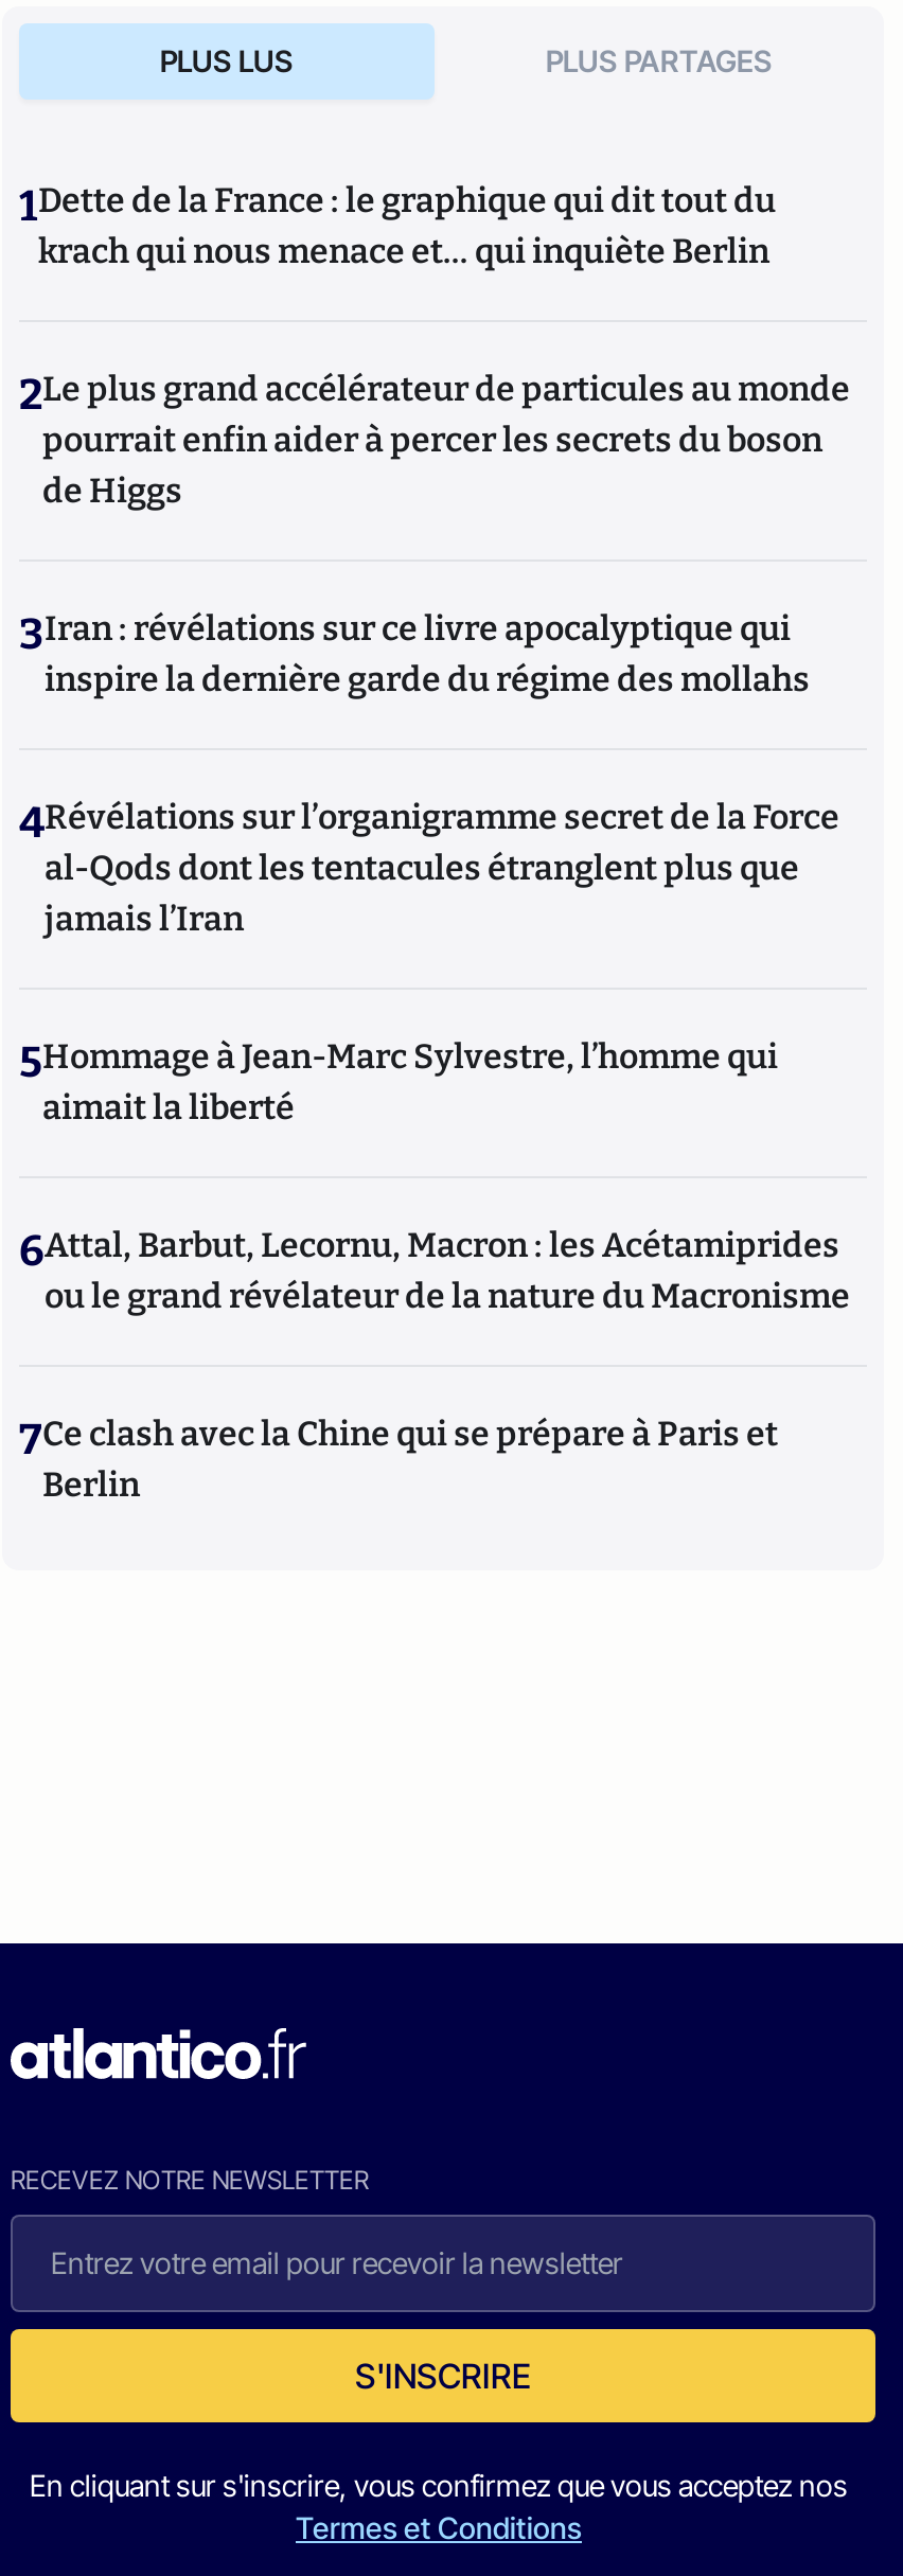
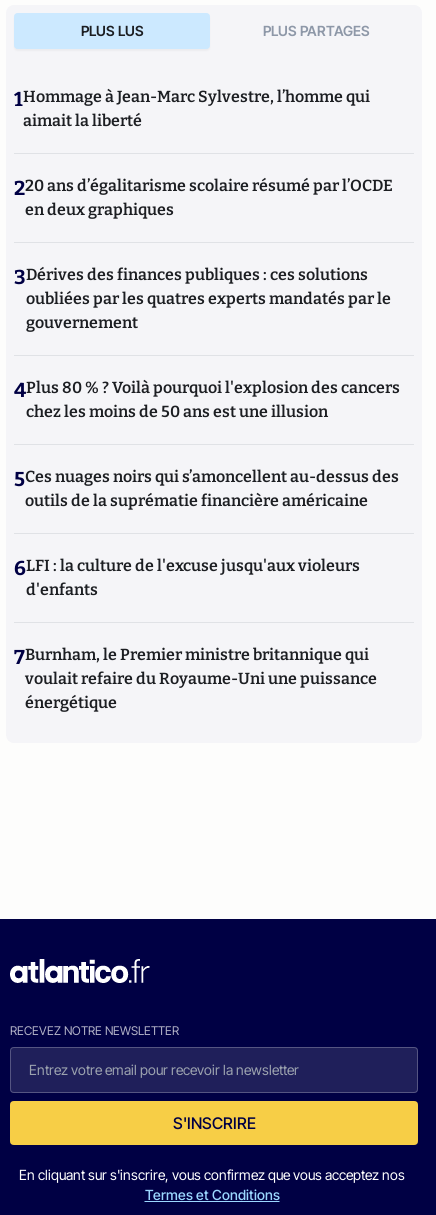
- 1Dette de la France : le graphique qui dit tout du
- krach qui nous menace et… qui inquiète Berlin
- 2Le plus grand accélérateur de particules au monde
- pourrait enfin aider à percer les secrets du boson
- de Higgs
- 3Iran : révélations sur ce livre apocalyptique qui
- inspire la dernière garde du régime des mollahs
- 4Révélations sur l’organigramme secret de la Force
- al-Qods dont les tentacules étranglent plus que
- jamais l’Iran
- 5Hommage à Jean-Marc Sylvestre, l’homme qui
+ 1Hommage à Jean-Marc Sylvestre, l’homme qui

moved up: aimait la liberté

- 6Attal, Barbut, Lecornu, Macron : les Acétamiprides
- ou le grand révélateur de la nature du Macronisme
- 7Ce clash avec la Chine qui se prépare à Paris et
- Berlin
+ 220 ans d’égalitarisme scolaire résumé par l’OCDE
+ en deux graphiques
+ 3Dérives des finances publiques : ces solutions
+ oubliées par les quatres experts mandatés par le
+ gouvernement
+ 4Plus 80 % ? Voilà pourquoi l'explosion des cancers
+ chez les moins de 50 ans est une illusion
+ 5Ces nuages noirs qui s’amoncellent au-dessus des
+ outils de la suprématie financière américaine
+ 6LFI : la culture de l'excuse jusqu'aux violeurs
+ d'enfants
+ 7Burnham, le Premier ministre britannique qui
+ voulait refaire du Royaume-Uni une puissance
+ énergétique
